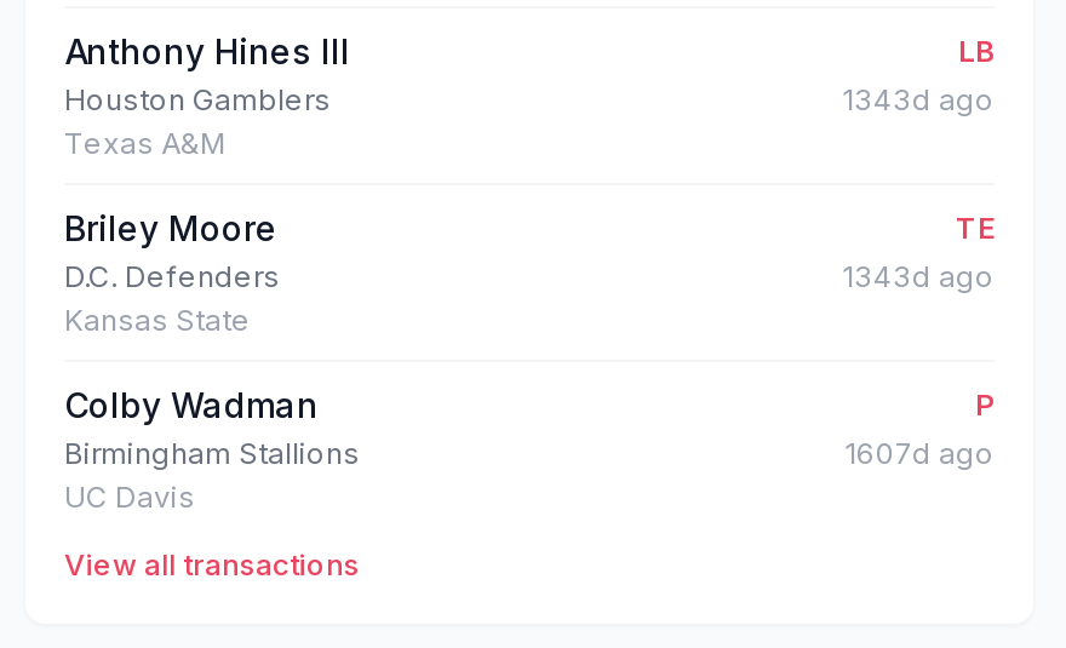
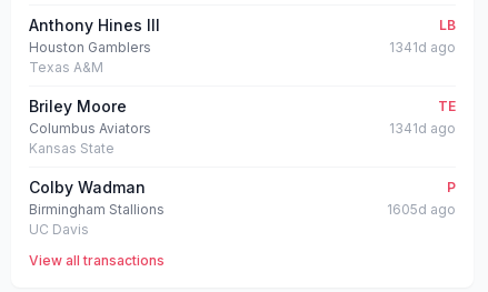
- 1343d ago
+ 1341d ago

- D.C. Defenders
- 1343d ago
+ Columbus Aviators
+ 1341d ago

- 1607d ago
+ 1605d ago
